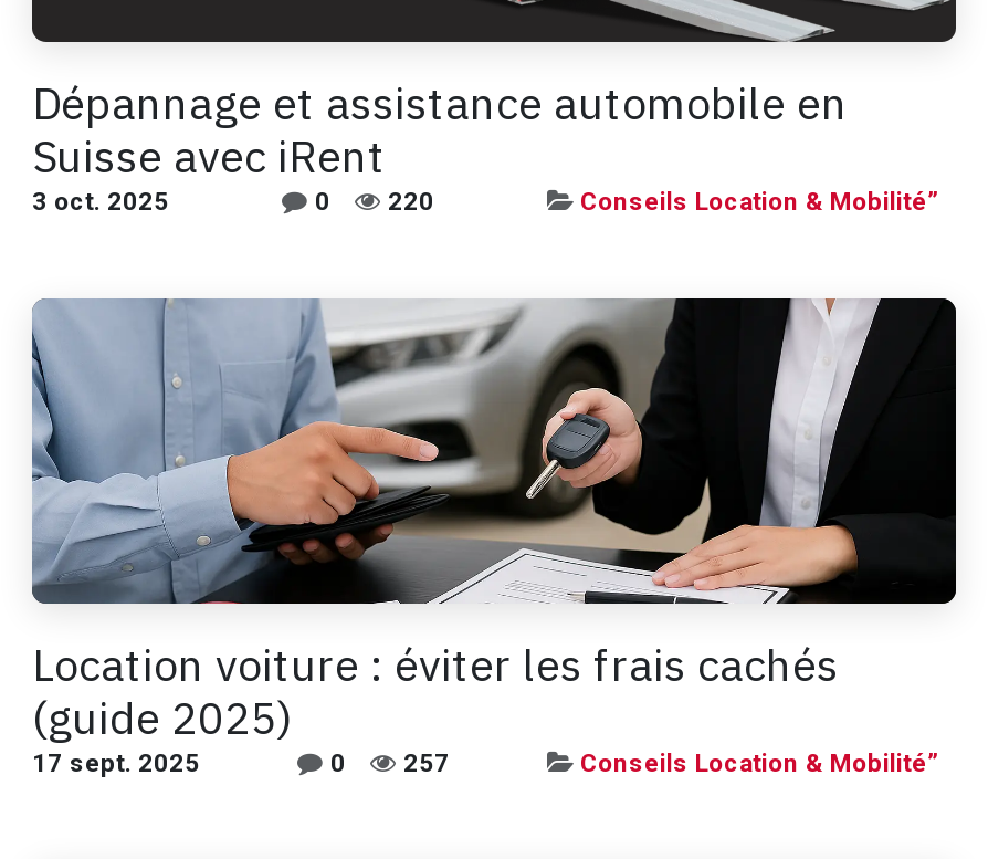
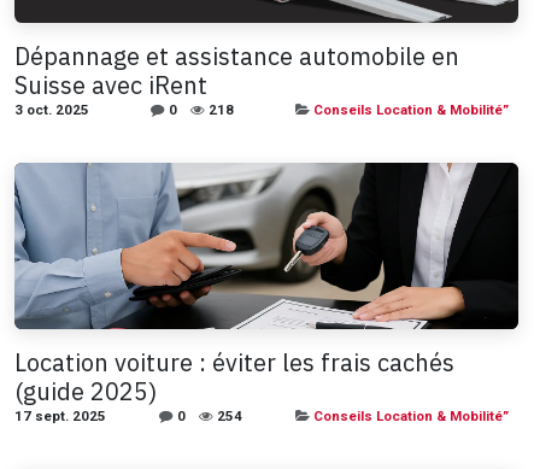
- 0 220
+ 0 218

- 0 257
+ 0 254
